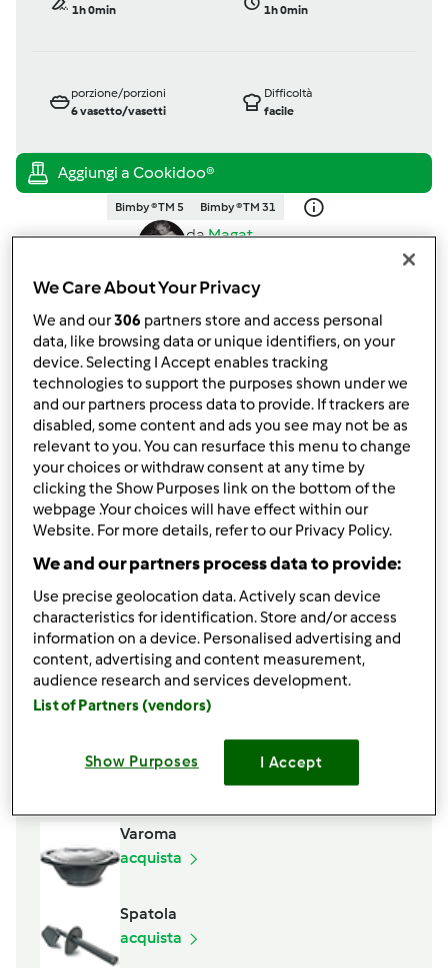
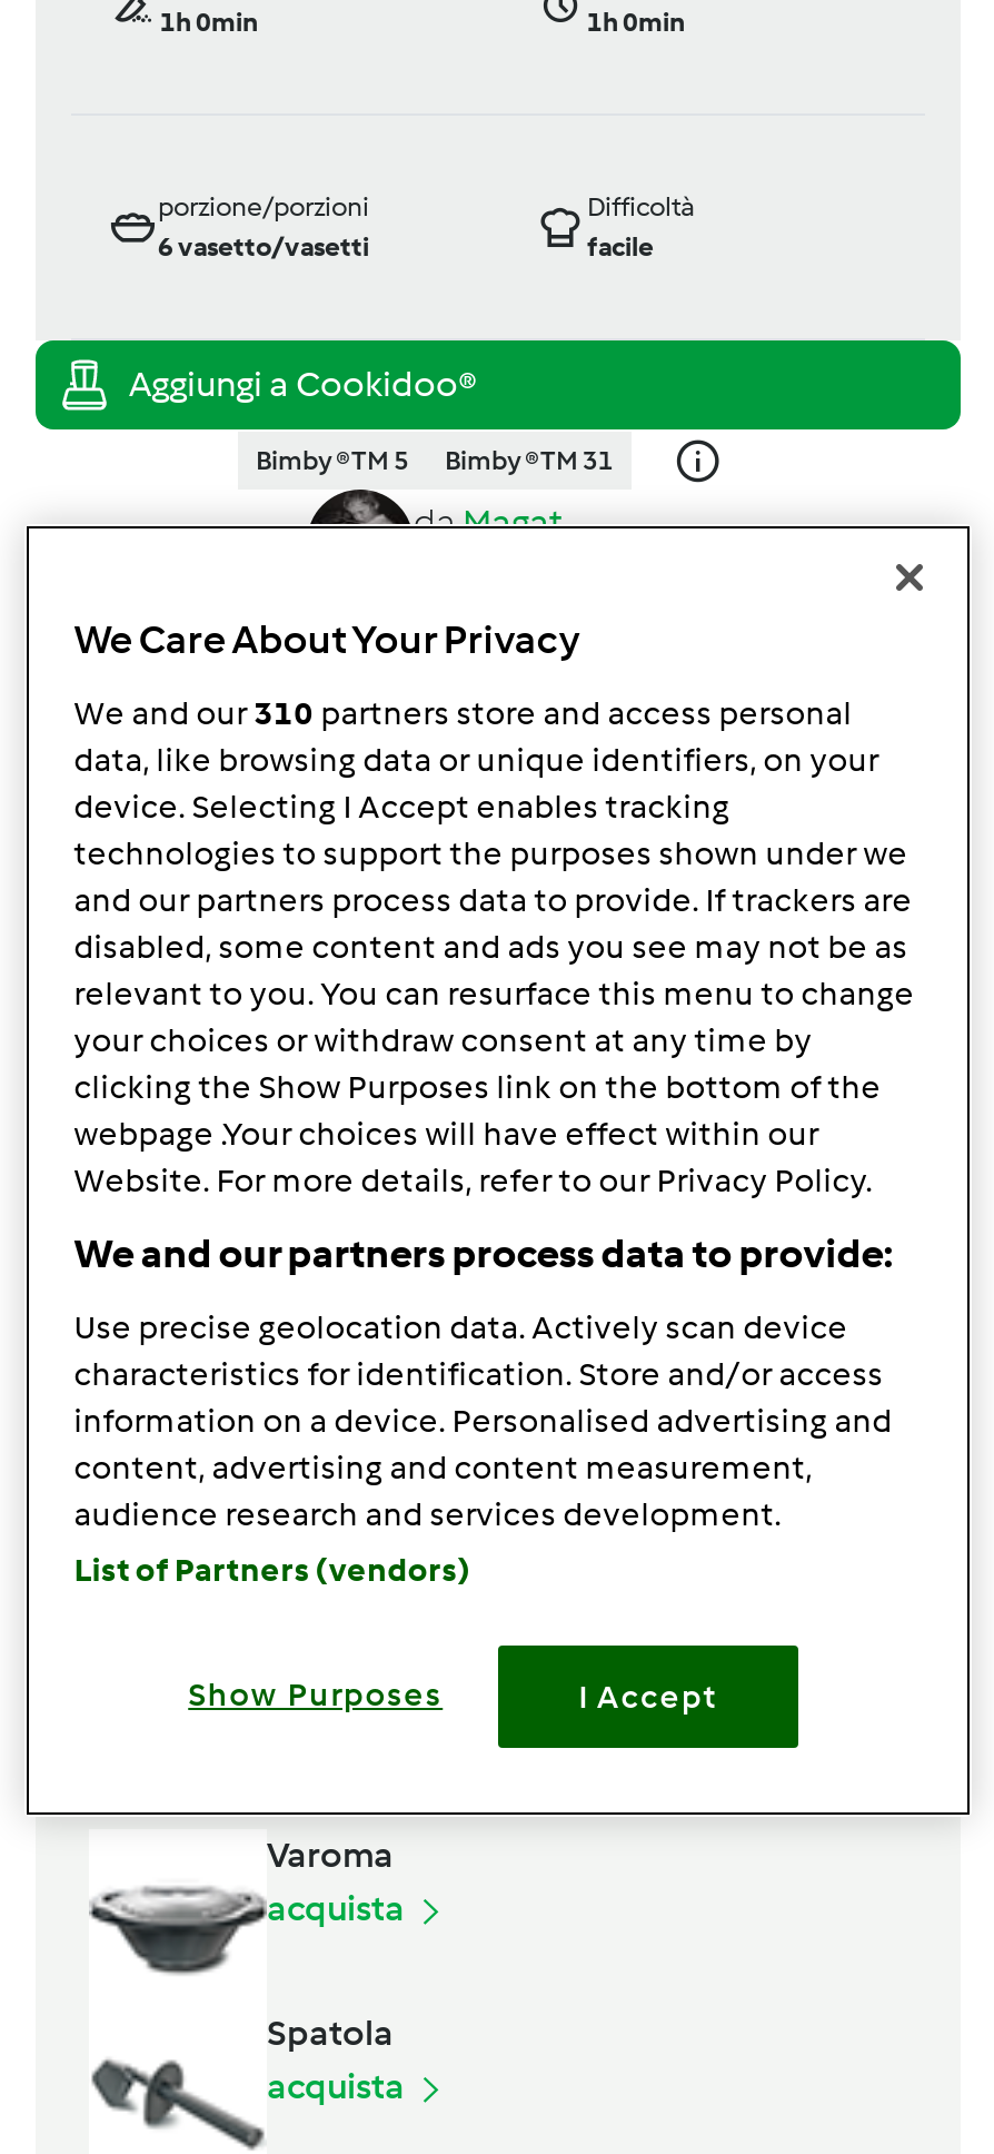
- We and our306 partners store and access personal
+ We and our310 partners store and access personal
